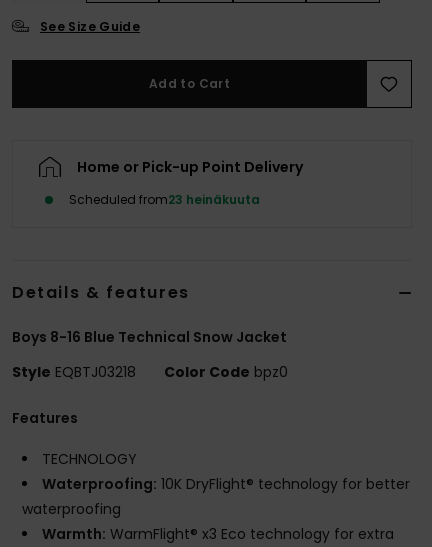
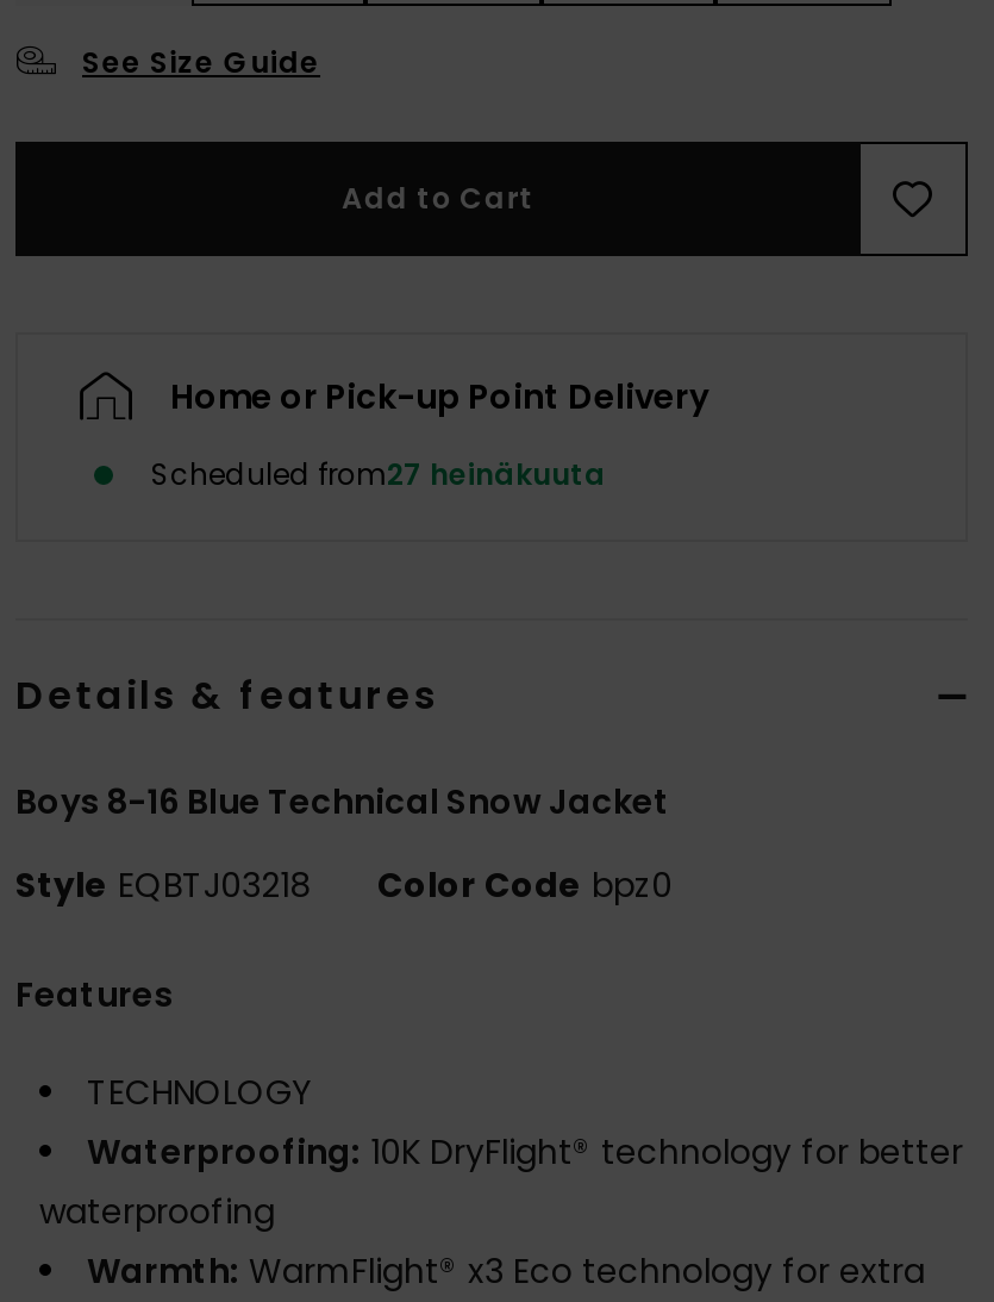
- Scheduled from23 heinäkuuta
+ Scheduled from27 heinäkuuta
